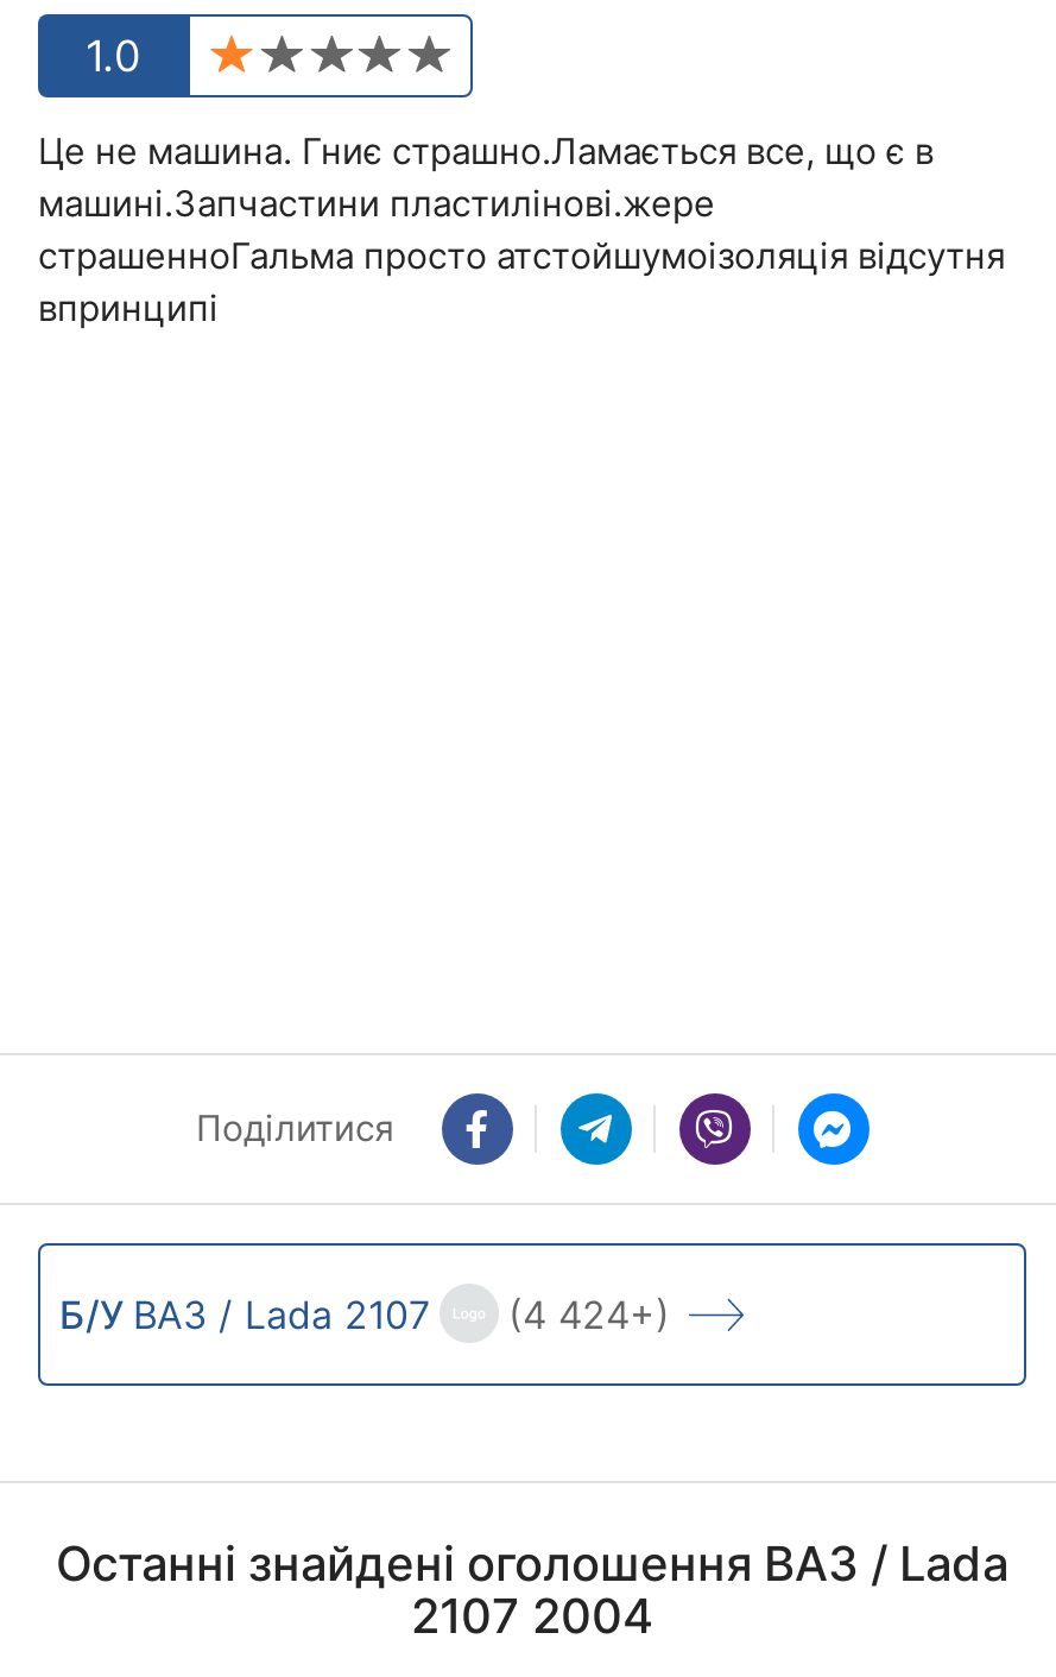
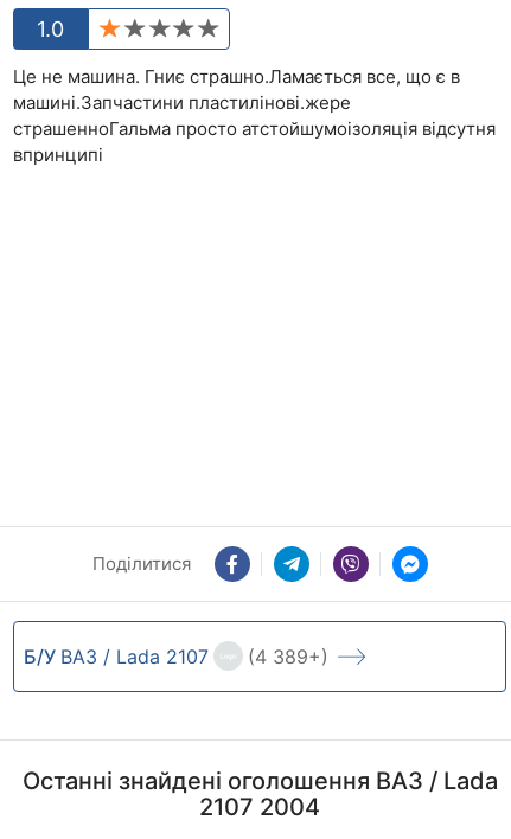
- Б/У ВАЗ / Lada 2107 (4 424+)
+ Б/У ВАЗ / Lada 2107 (4 389+)
